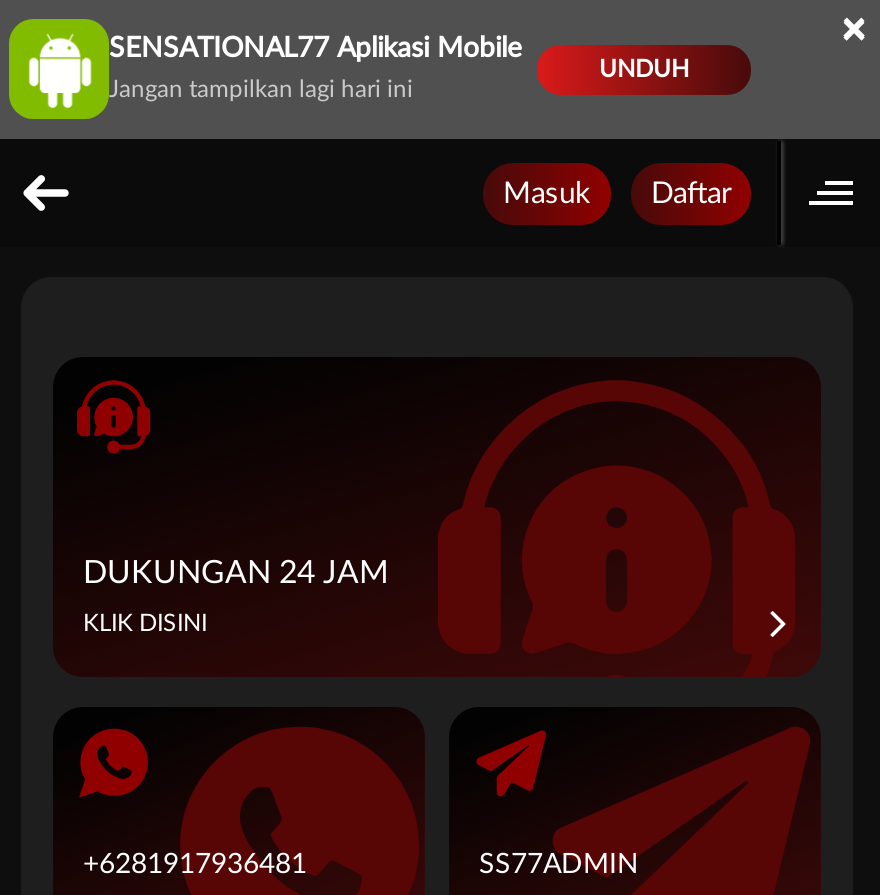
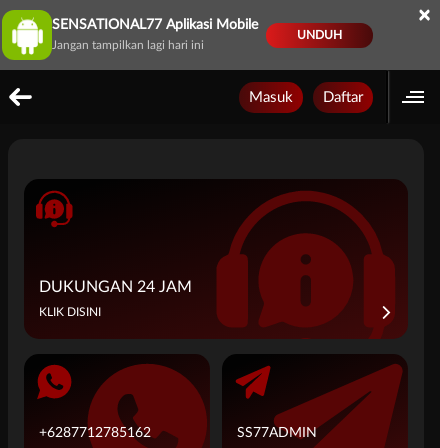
- +6281917936481
+ +6287712785162
